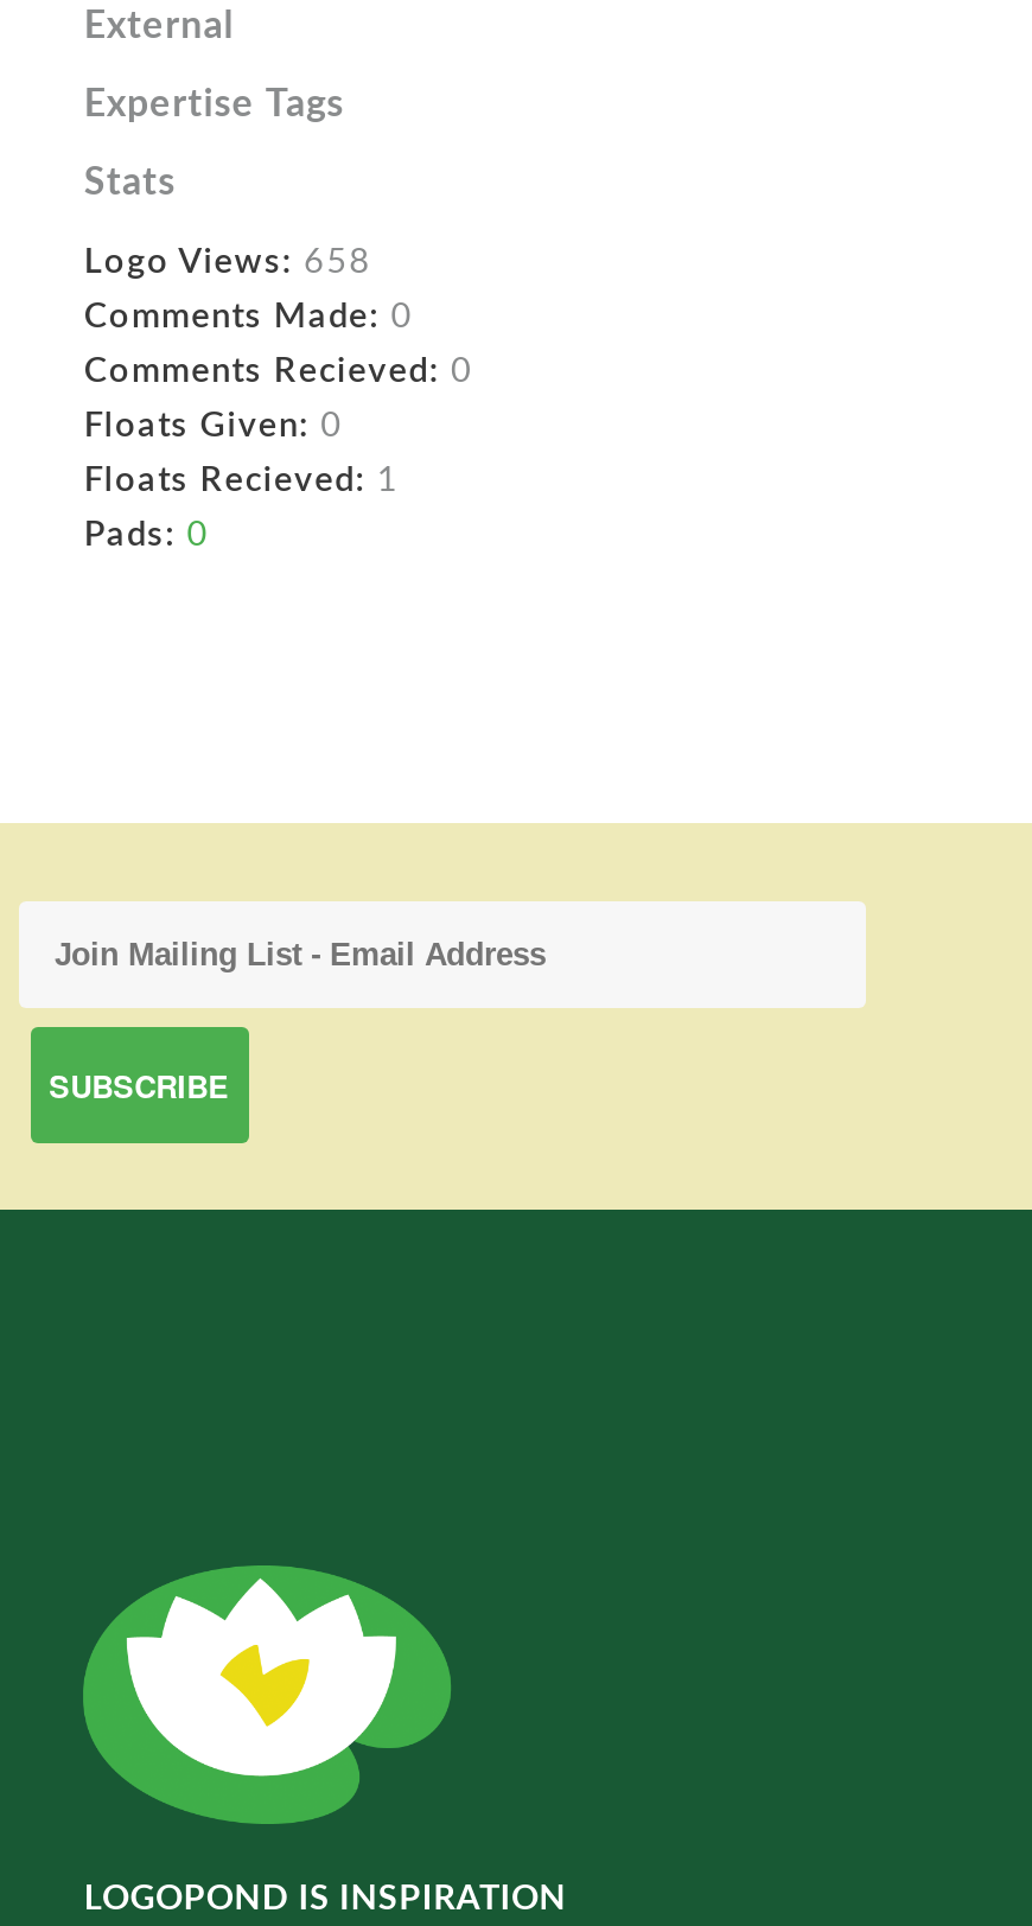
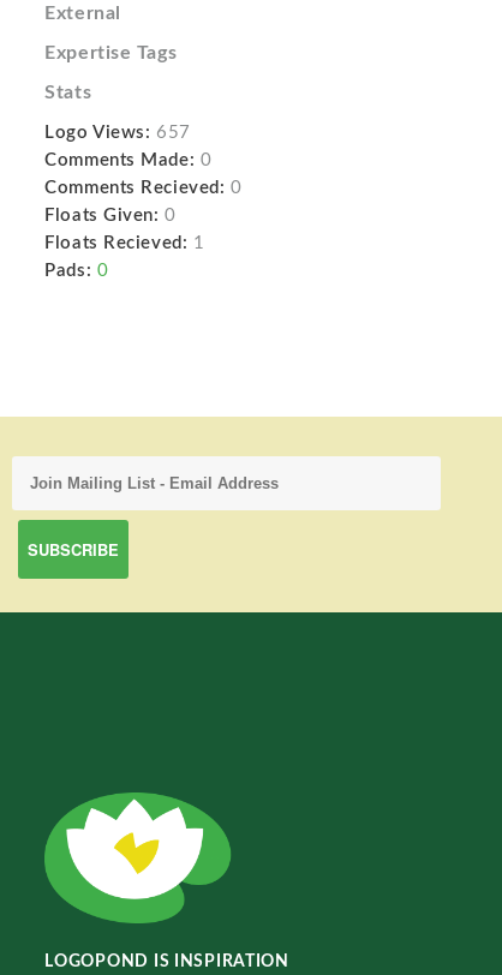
- Logo Views: 658
+ Logo Views: 657
